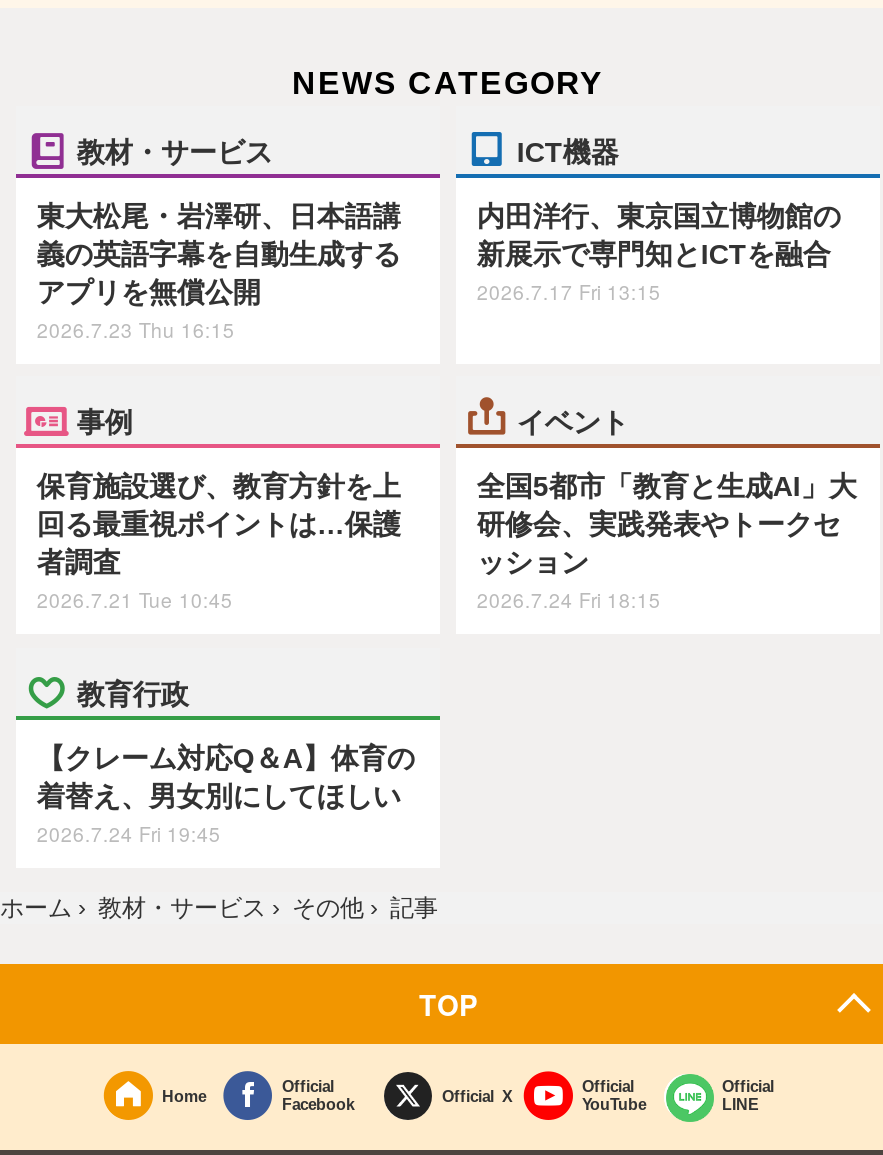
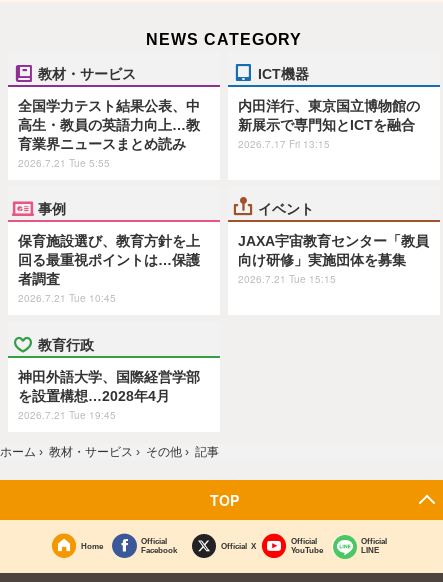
- 東大松尾・岩澤研、日本語講
- 義の英語字幕を自動生成する
- アプリを無償公開
- 2026.7.23 Thu 16:15
+ 全国学力テスト結果公表、中
+ 高生・教員の英語力向上…教
+ 育業界ニュースまとめ読み
+ 2026.7.21 Tue 5:55

- 全国5都市「教育と生成AI」大
- 研修会、実践発表やトークセ
- ッション
- 2026.7.24 Fri 18:15
+ JAXA宇宙教育センター「教員
+ 向け研修」実施団体を募集
+ 2026.7.21 Tue 15:15

- 【クレーム対応Q＆A】体育の
- 着替え、男女別にしてほしい
- 2026.7.24 Fri 19:45
+ 神田外語大学、国際経営学部
+ を設置構想…2028年4月
+ 2026.7.21 Tue 19:45
